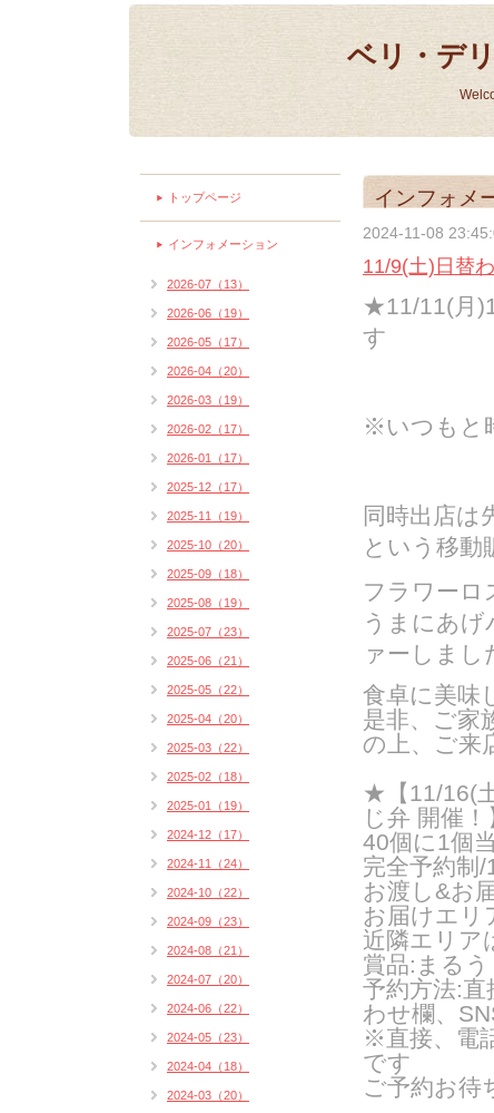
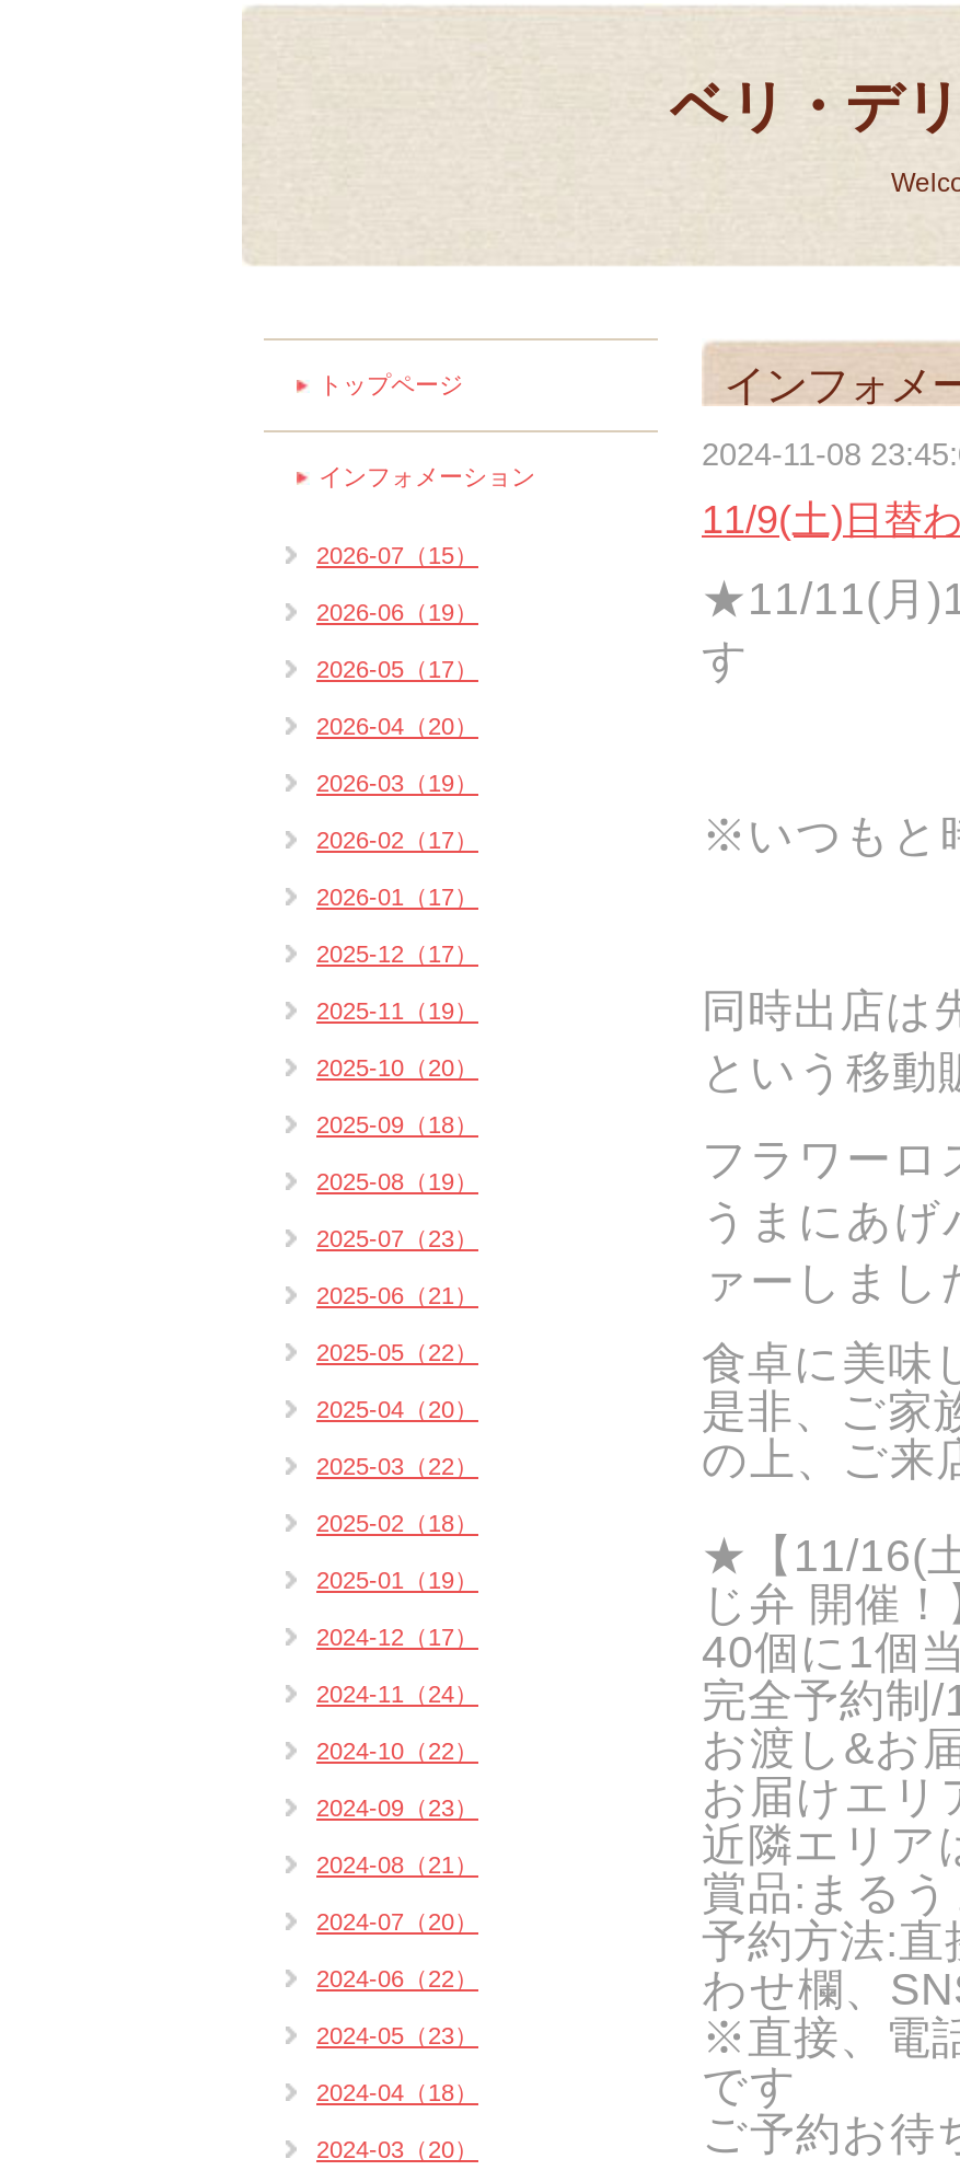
- 2026-07（13）
+ 2026-07（15）
